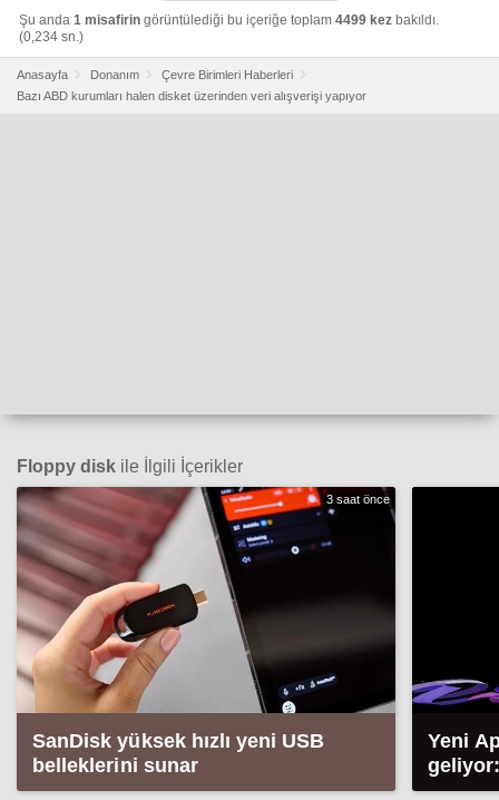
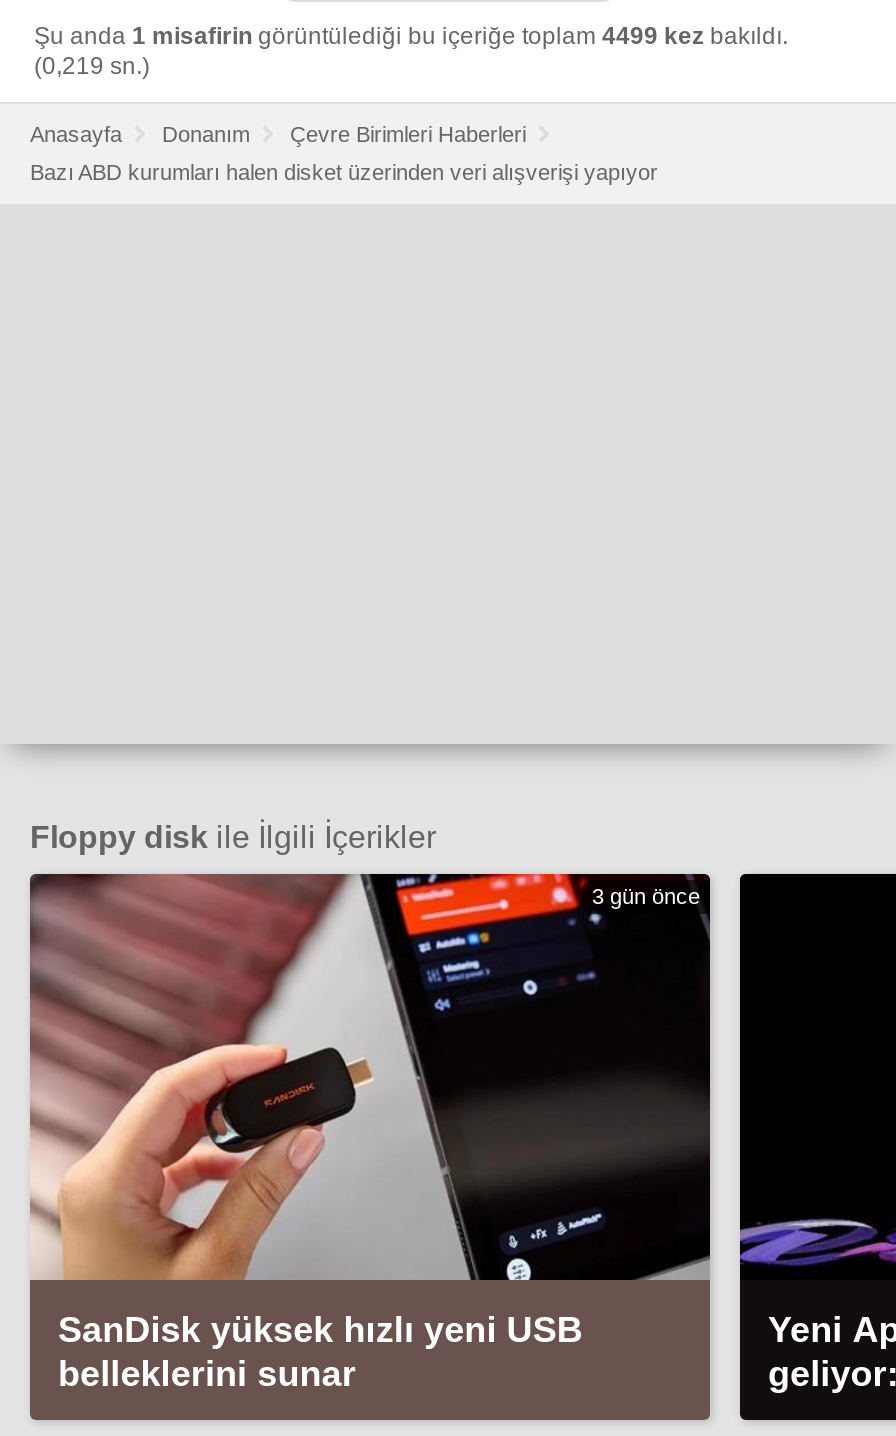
- (0,234 sn.)
+ (0,219 sn.)

- 3 saat önce
+ 3 gün önce
